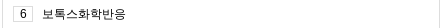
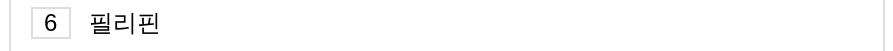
- 보톡스화학반응
+ 필리핀
